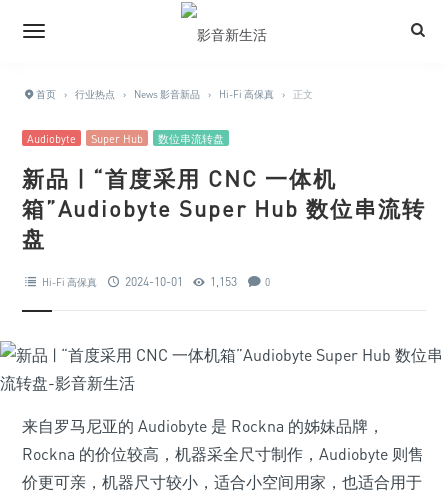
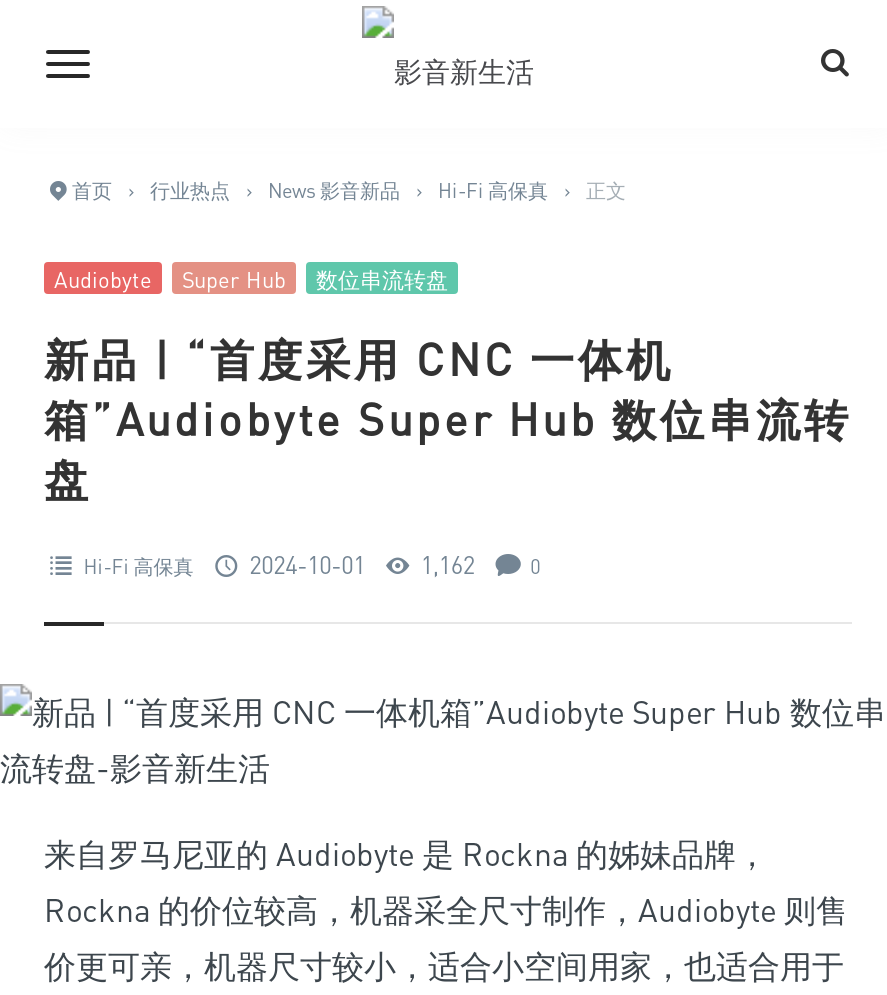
- 2024-10-01 1,153
+ 2024-10-01 1,162
